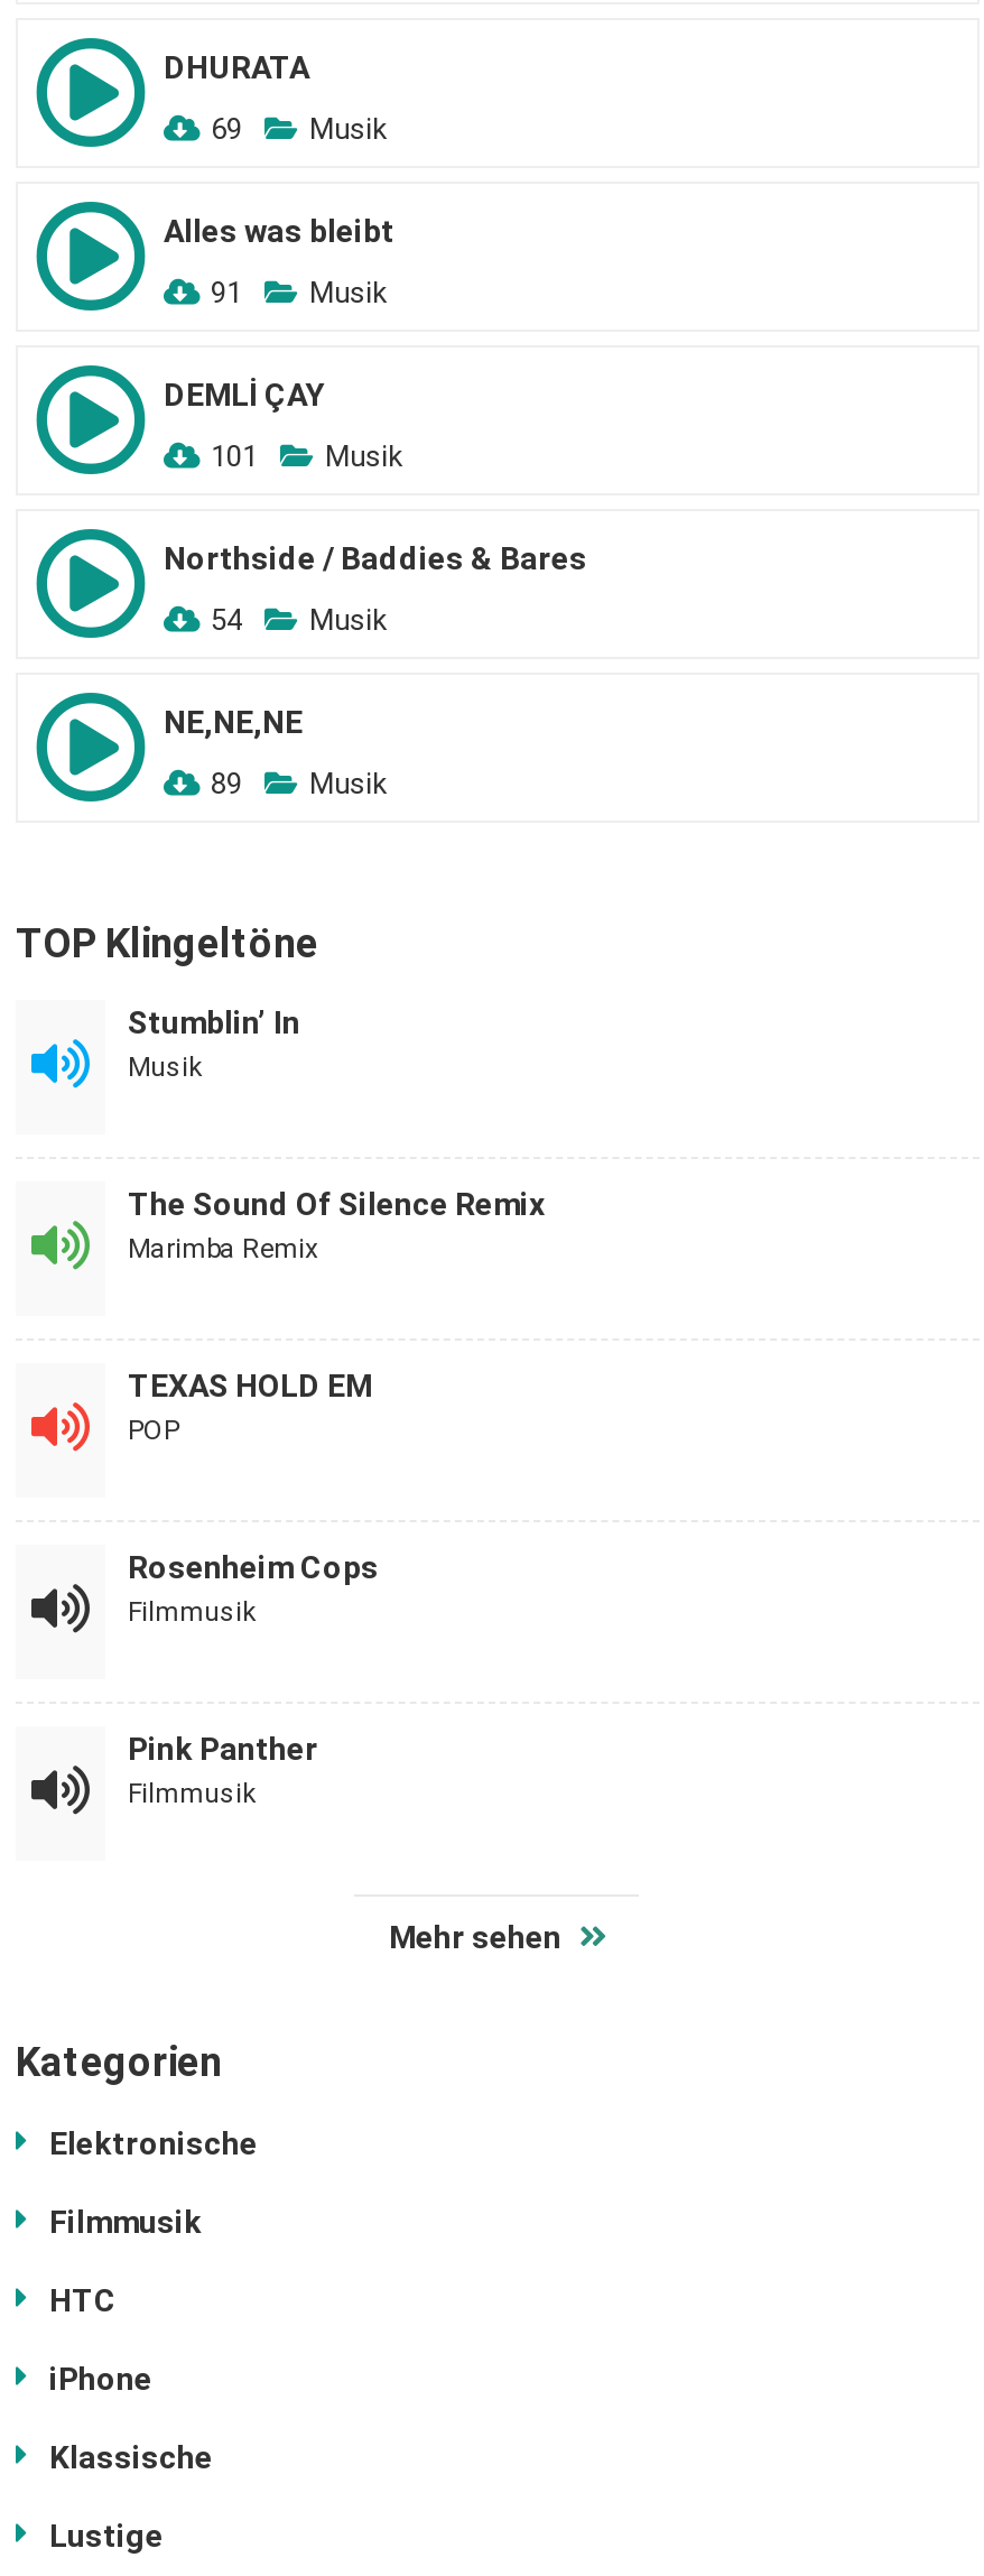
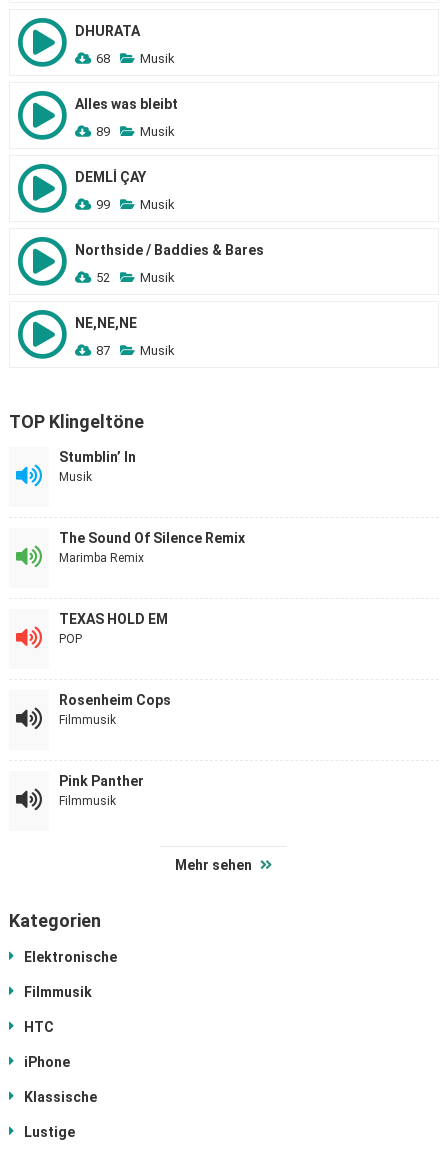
- 69 Musik
+ 68 Musik

- 91 Musik
+ 89 Musik

- 101 Musik
+ 99 Musik

- 54 Musik
+ 52 Musik

- 89 Musik
+ 87 Musik
